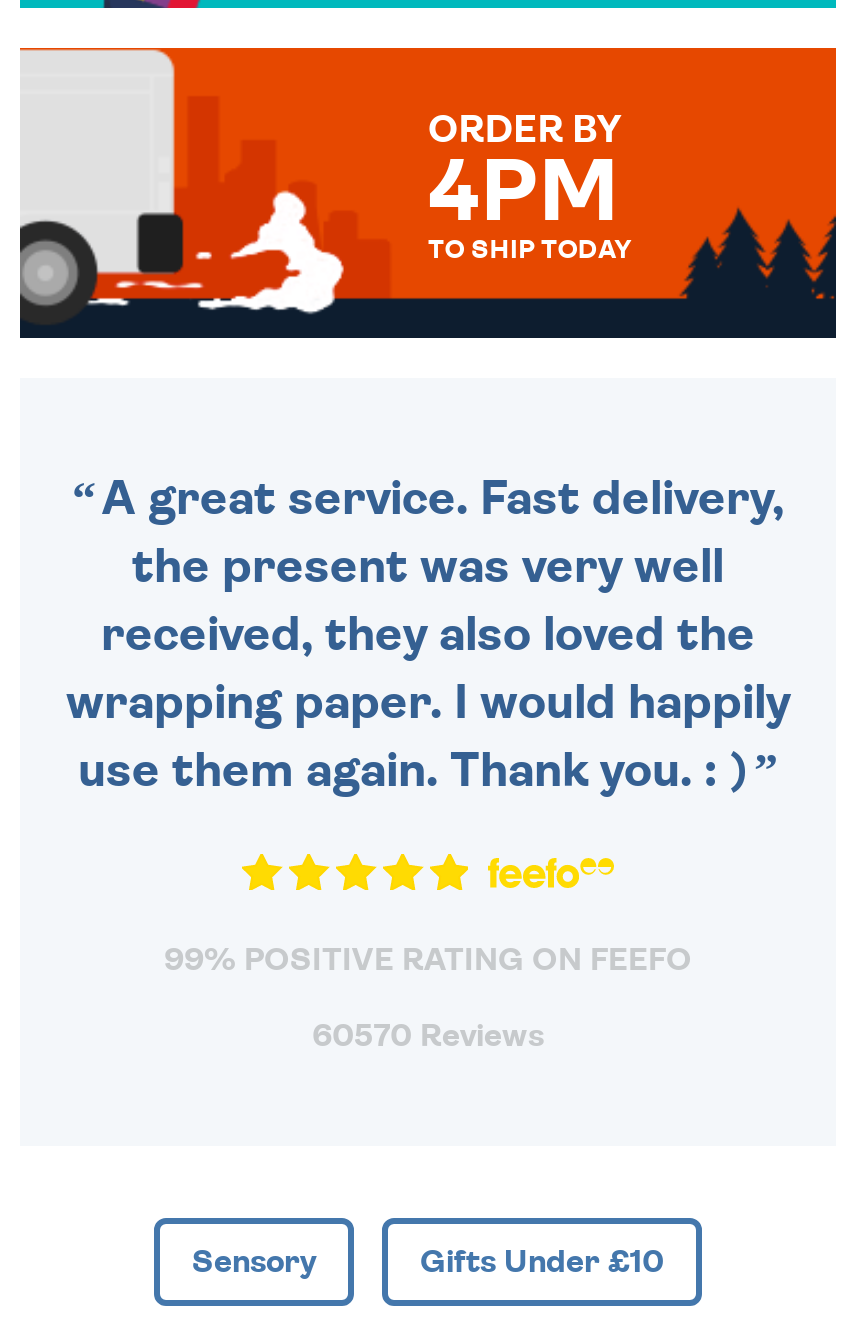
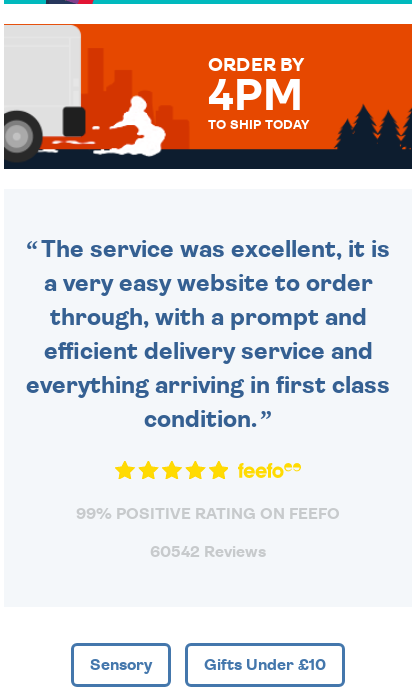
- A great service. Fast delivery,
- the present was very well
- received, they also loved the
- wrapping paper. I would happily
- use them again. Thank you. : )
+ The service was excellent, it is
+ a very easy website to order
+ through, with a prompt and
+ efficient delivery service and
+ everything arriving in first class
+ condition.

- 60570 Reviews
+ 60542 Reviews
